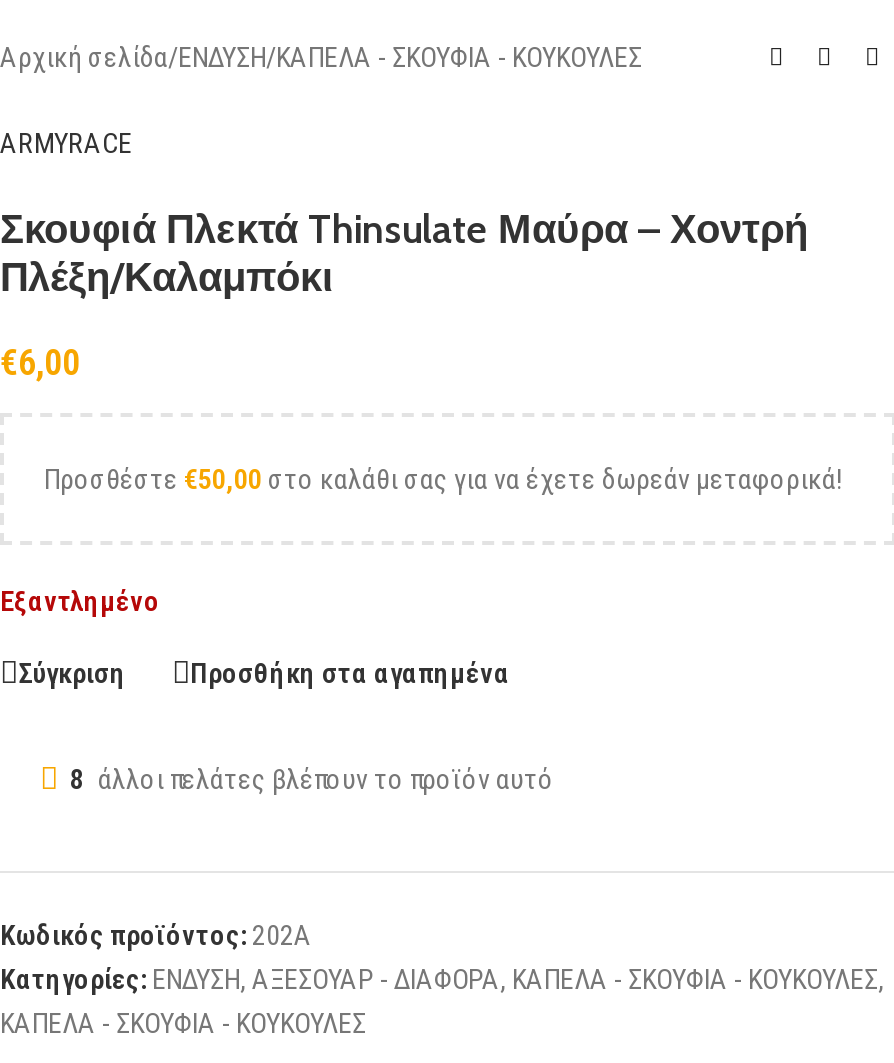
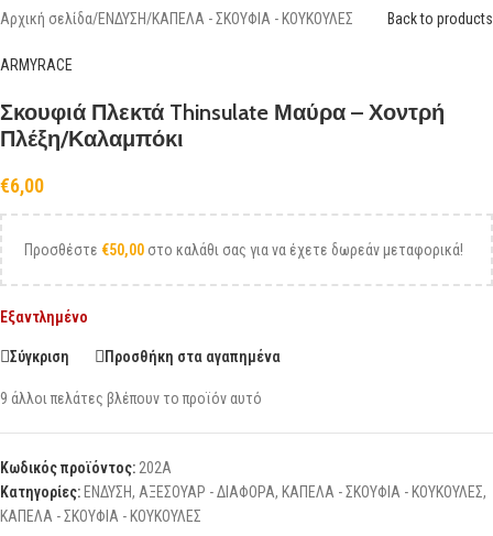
+ Back to products

- 8 άλλοι πελάτες βλέπουν το προϊόν αυτό
+ 9 άλλοι πελάτες βλέπουν το προϊόν αυτό
